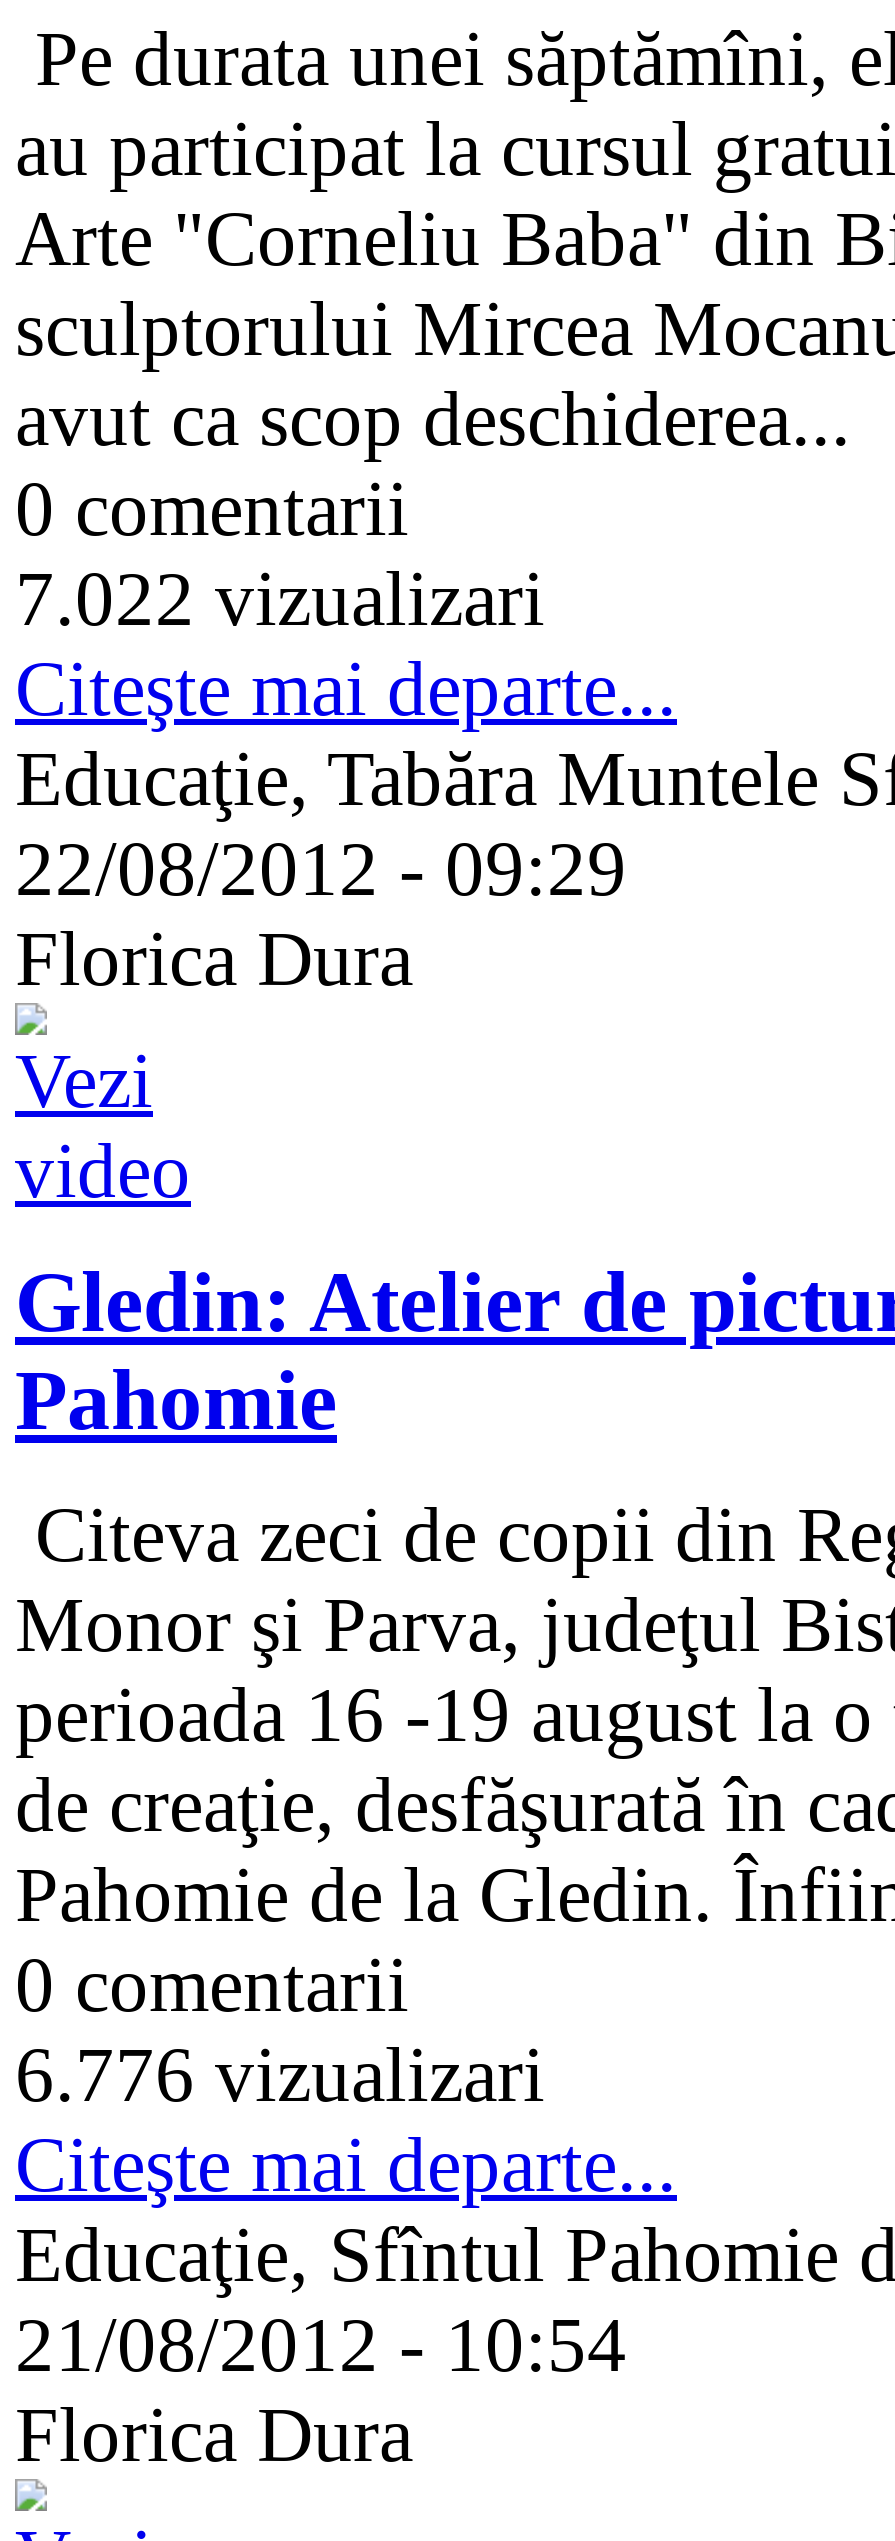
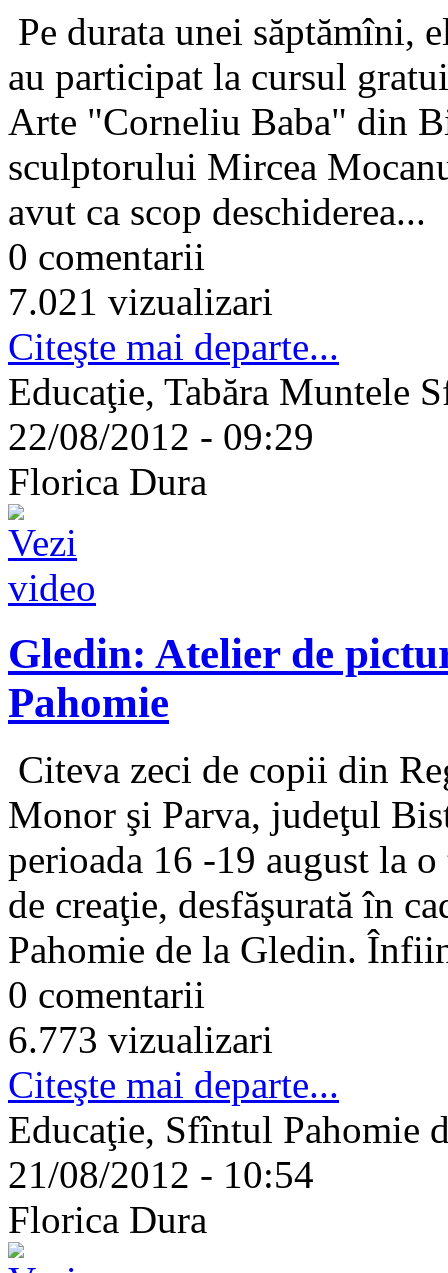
- 7.022 vizualizari
+ 7.021 vizualizari

- 6.776 vizualizari
+ 6.773 vizualizari
